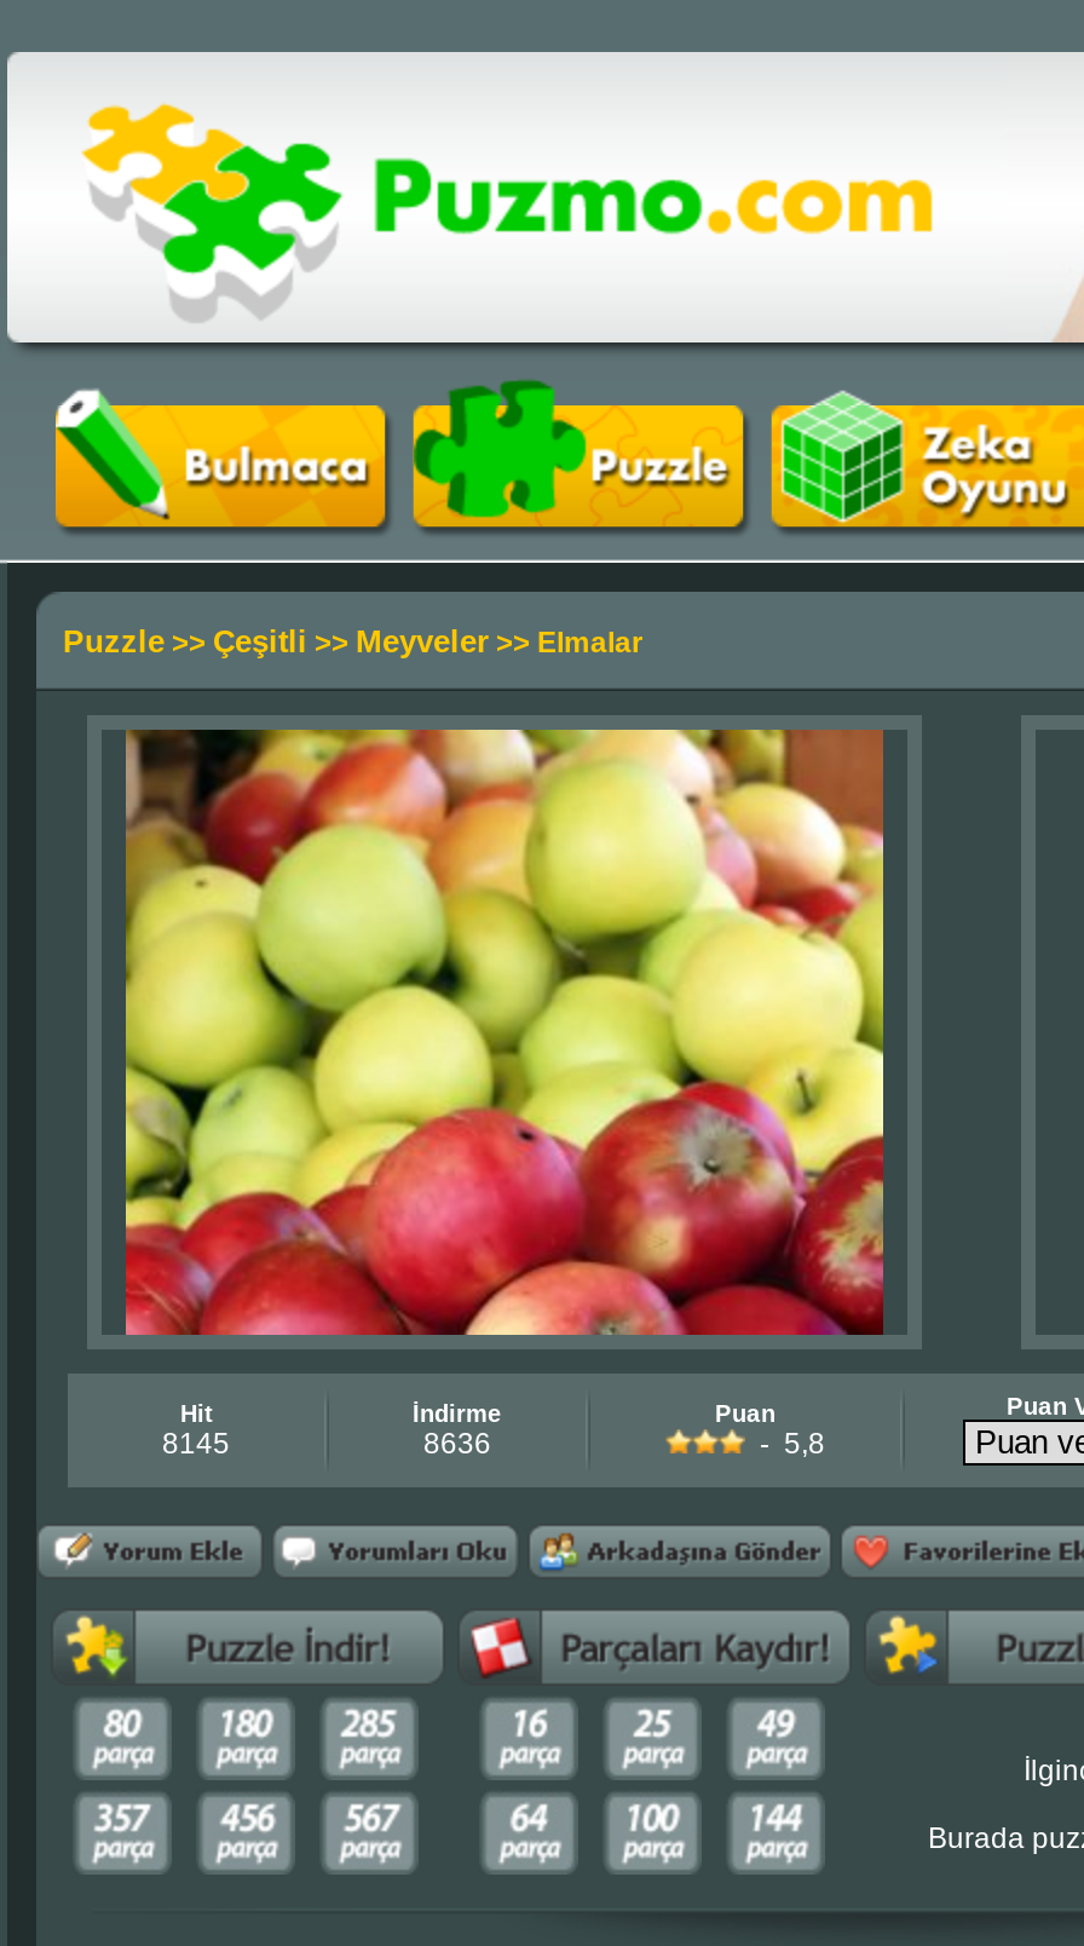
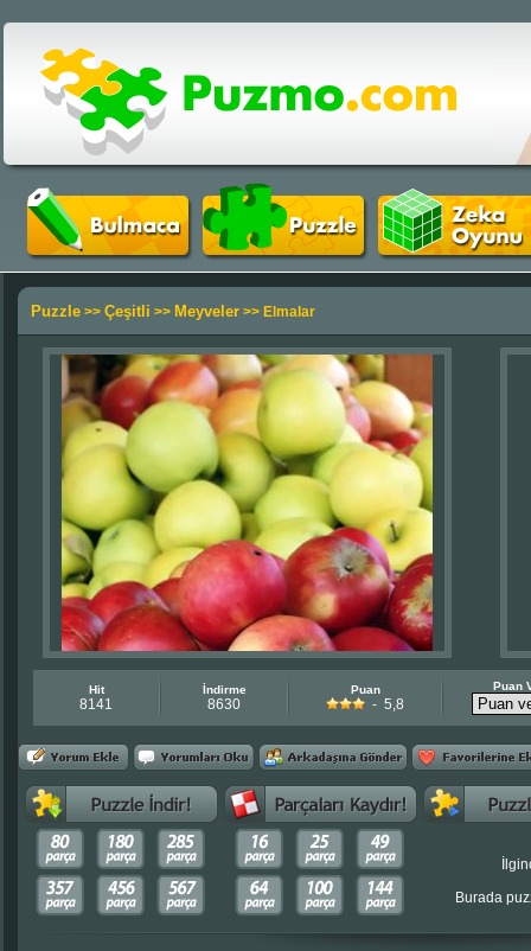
- 8145
+ 8141

- 8636
+ 8630
